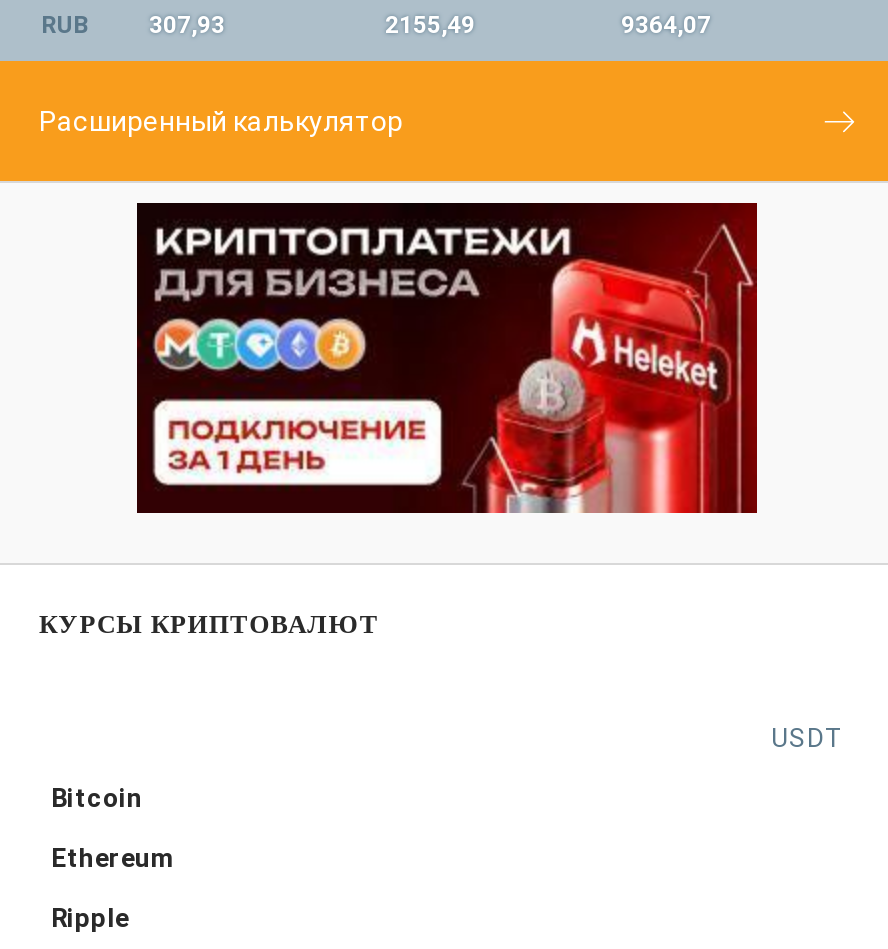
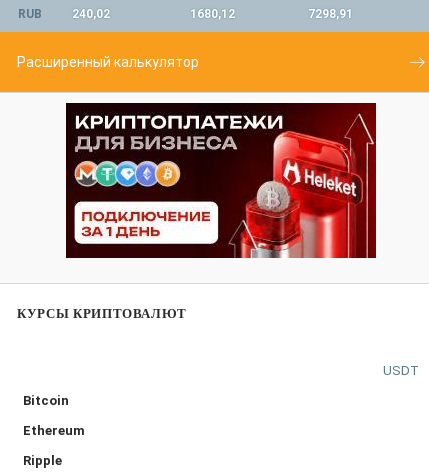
- 307,93
+ 240,02

- 2155,49
+ 1680,12

- 9364,07
+ 7298,91
